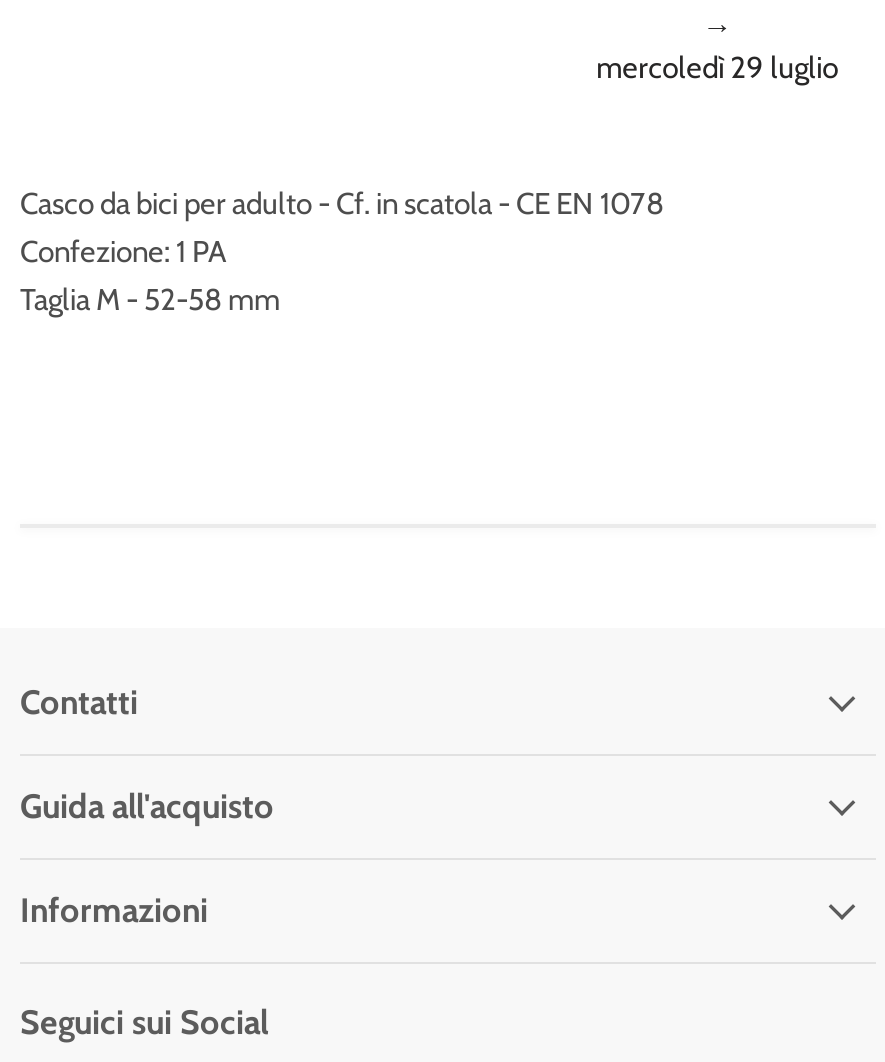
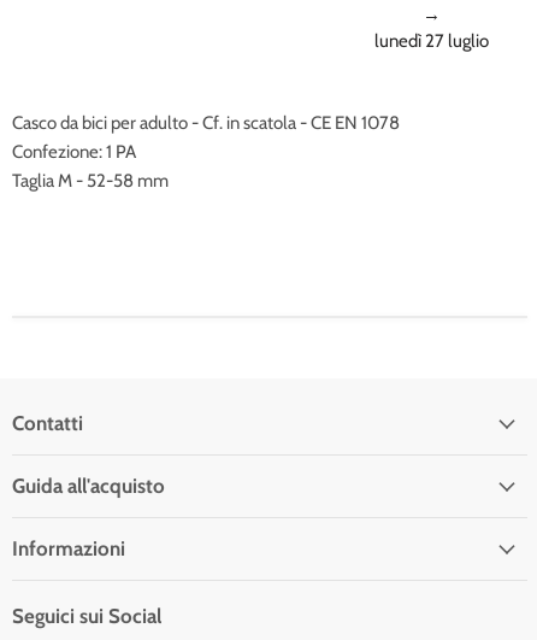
- mercoledì 29 luglio
+ lunedì 27 luglio
